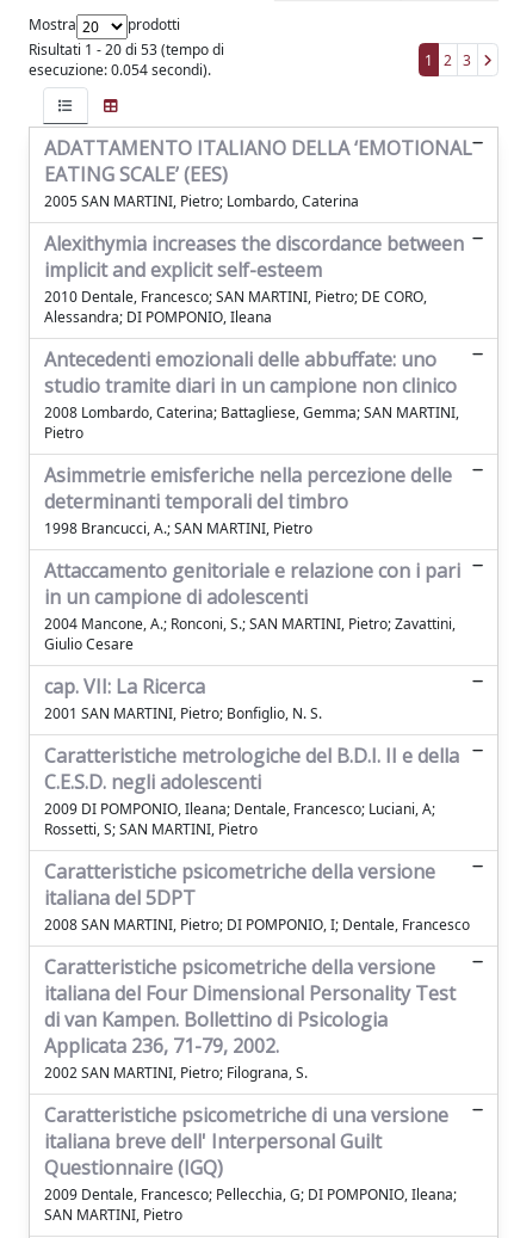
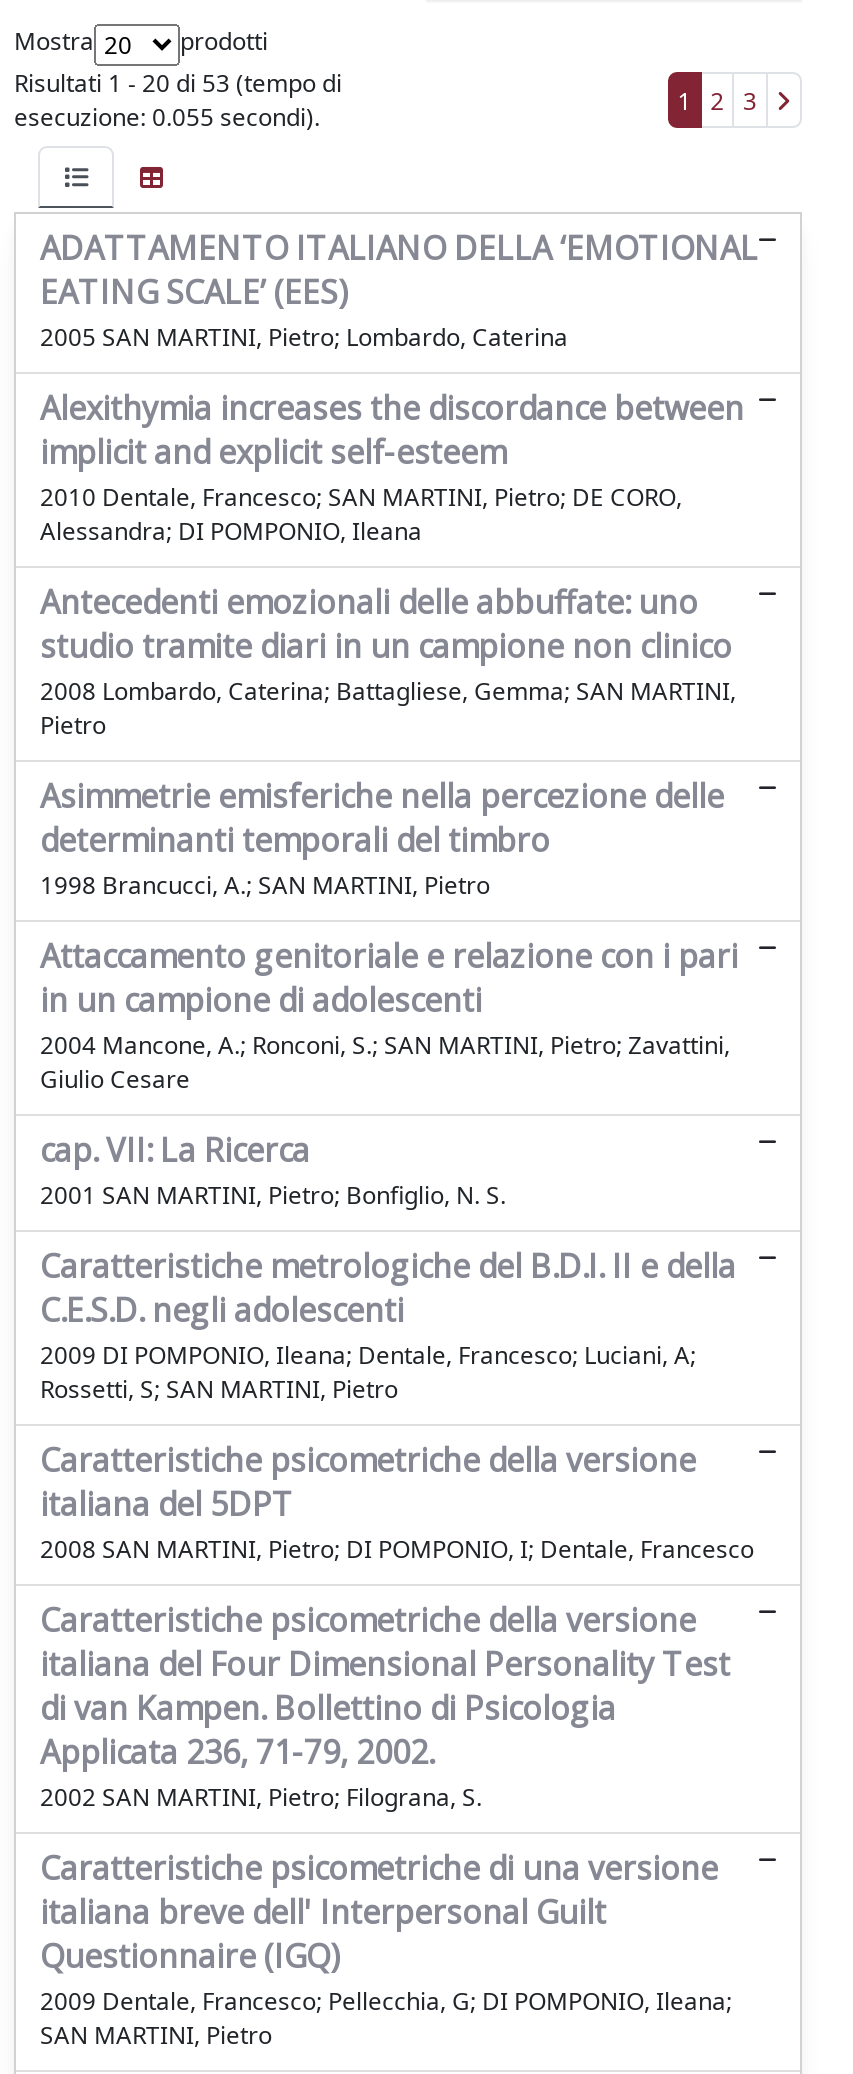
- esecuzione: 0.054 secondi).
+ esecuzione: 0.055 secondi).
